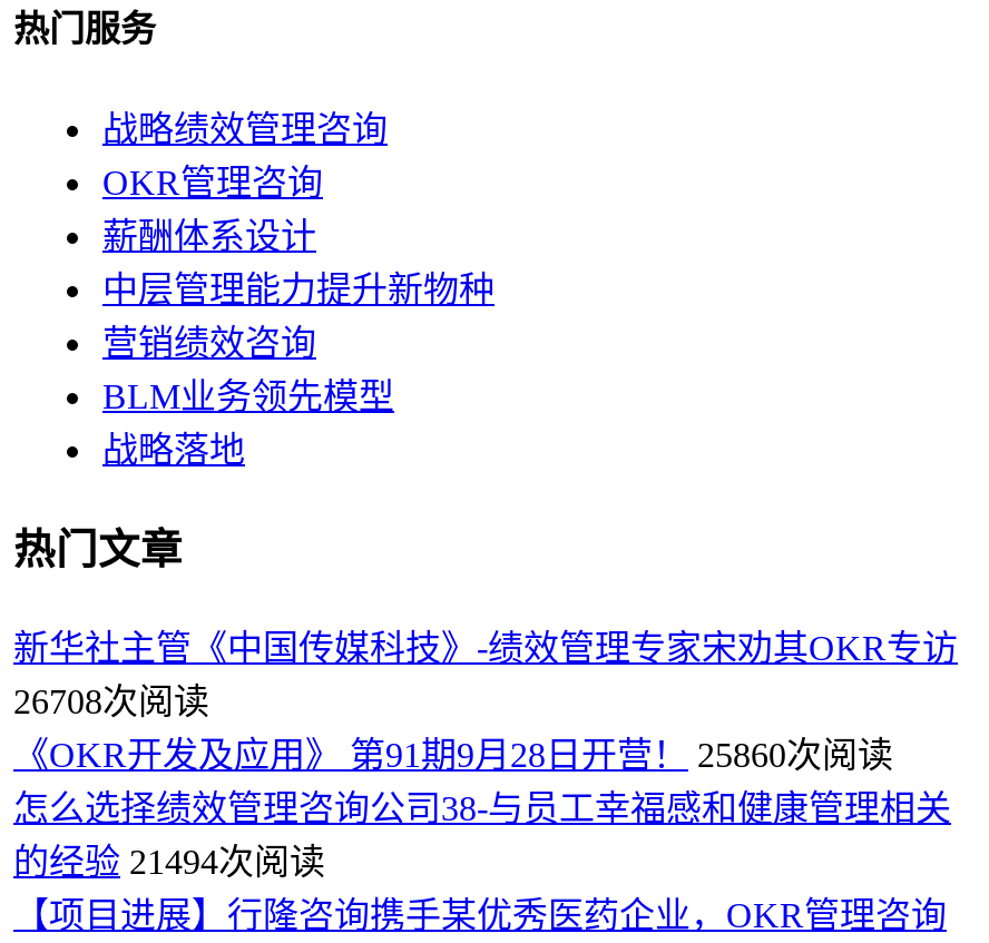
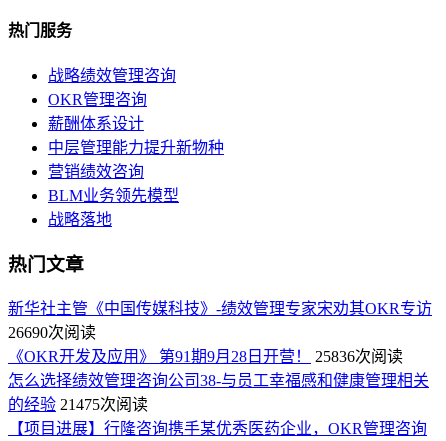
- 26708次阅读
+ 26690次阅读

- 《OKR开发及应用》 第91期9月28日开营！ 25860次阅读
+ 《OKR开发及应用》 第91期9月28日开营！ 25836次阅读

- 的经验 21494次阅读
+ 的经验 21475次阅读
